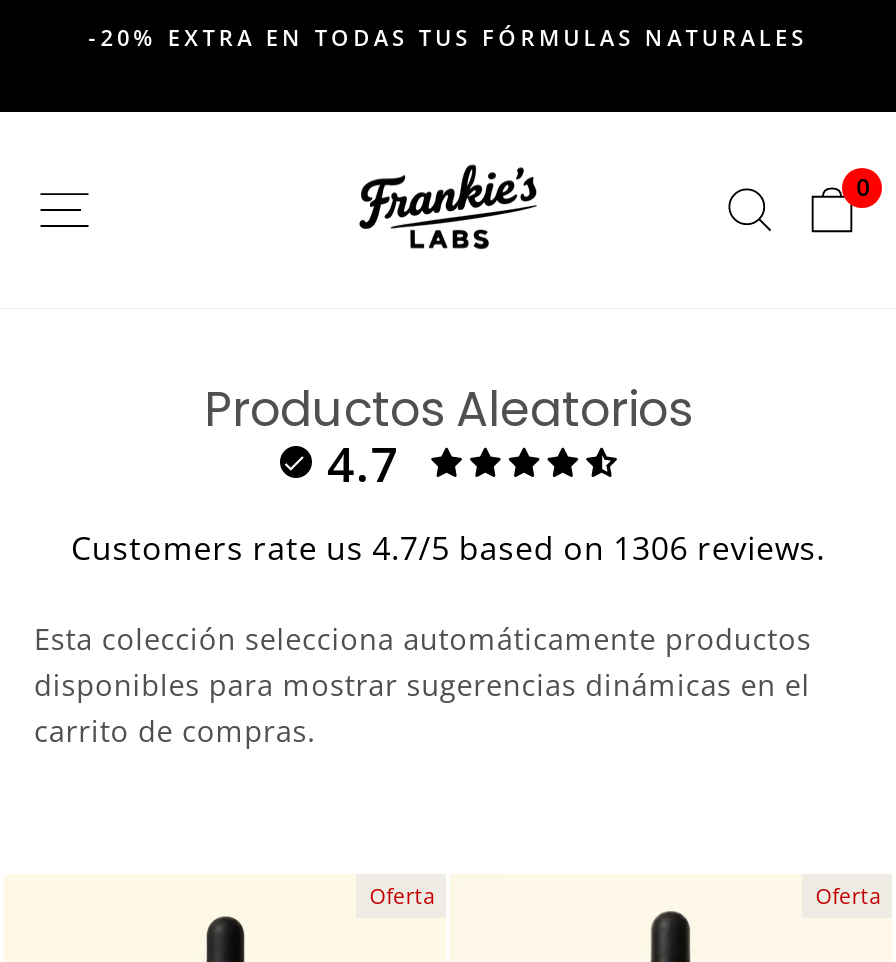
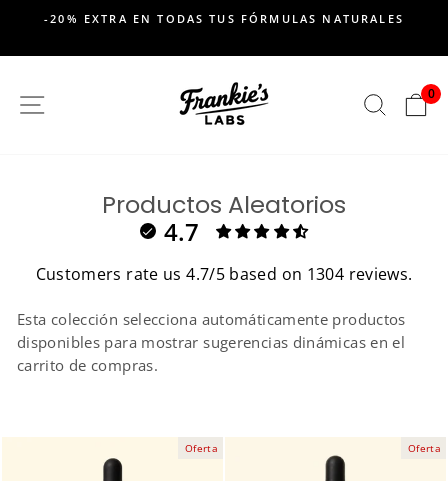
- Customers rate us 4.7/5 based on 1306 reviews.
+ Customers rate us 4.7/5 based on 1304 reviews.
